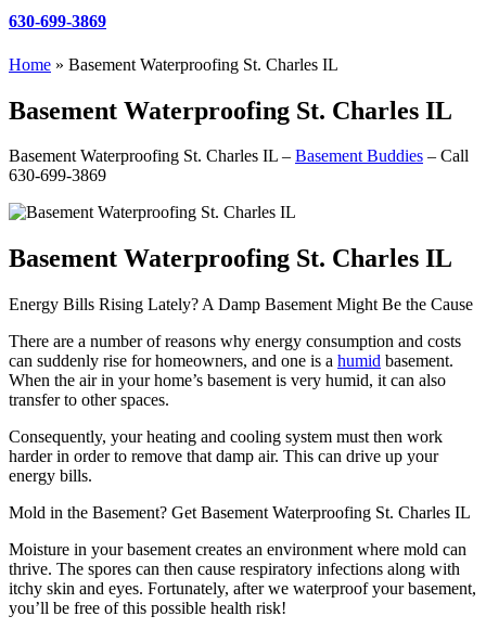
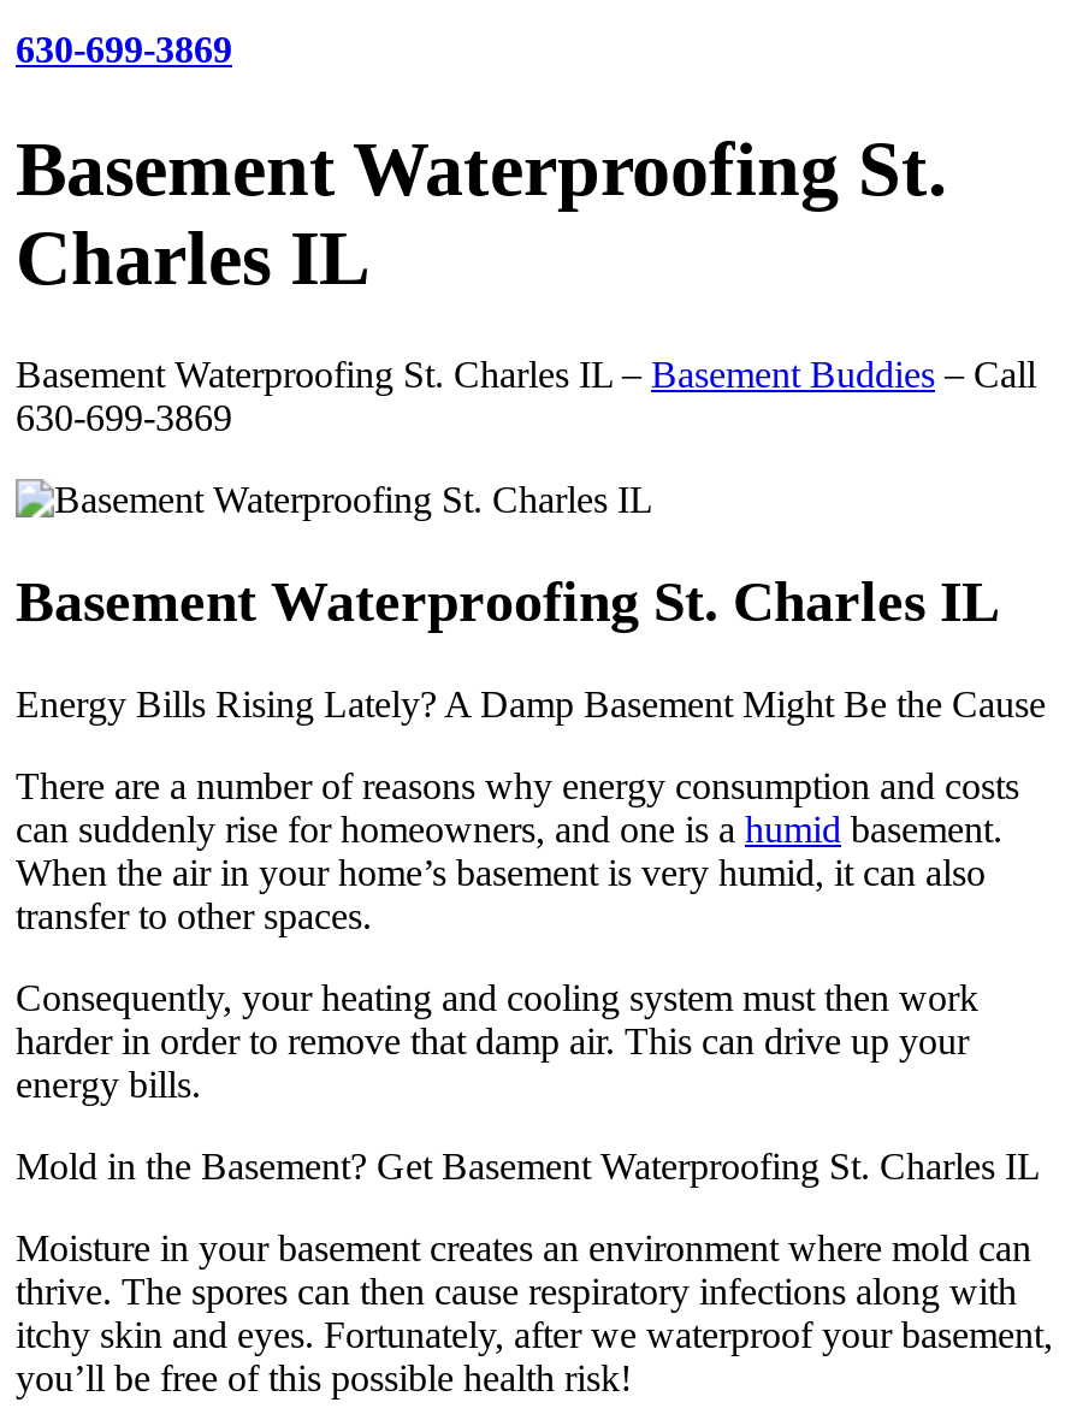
- Home» Basement Waterproofing St. Charles IL
- Basement Waterproofing St. Charles IL
+ Basement Waterproofing St.
+ Charles IL
